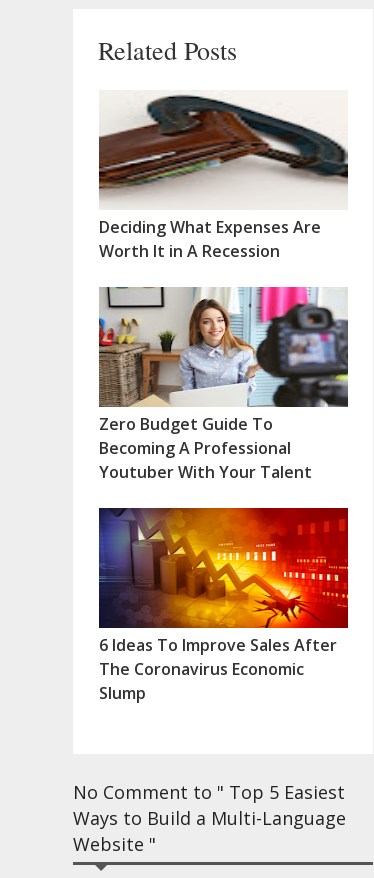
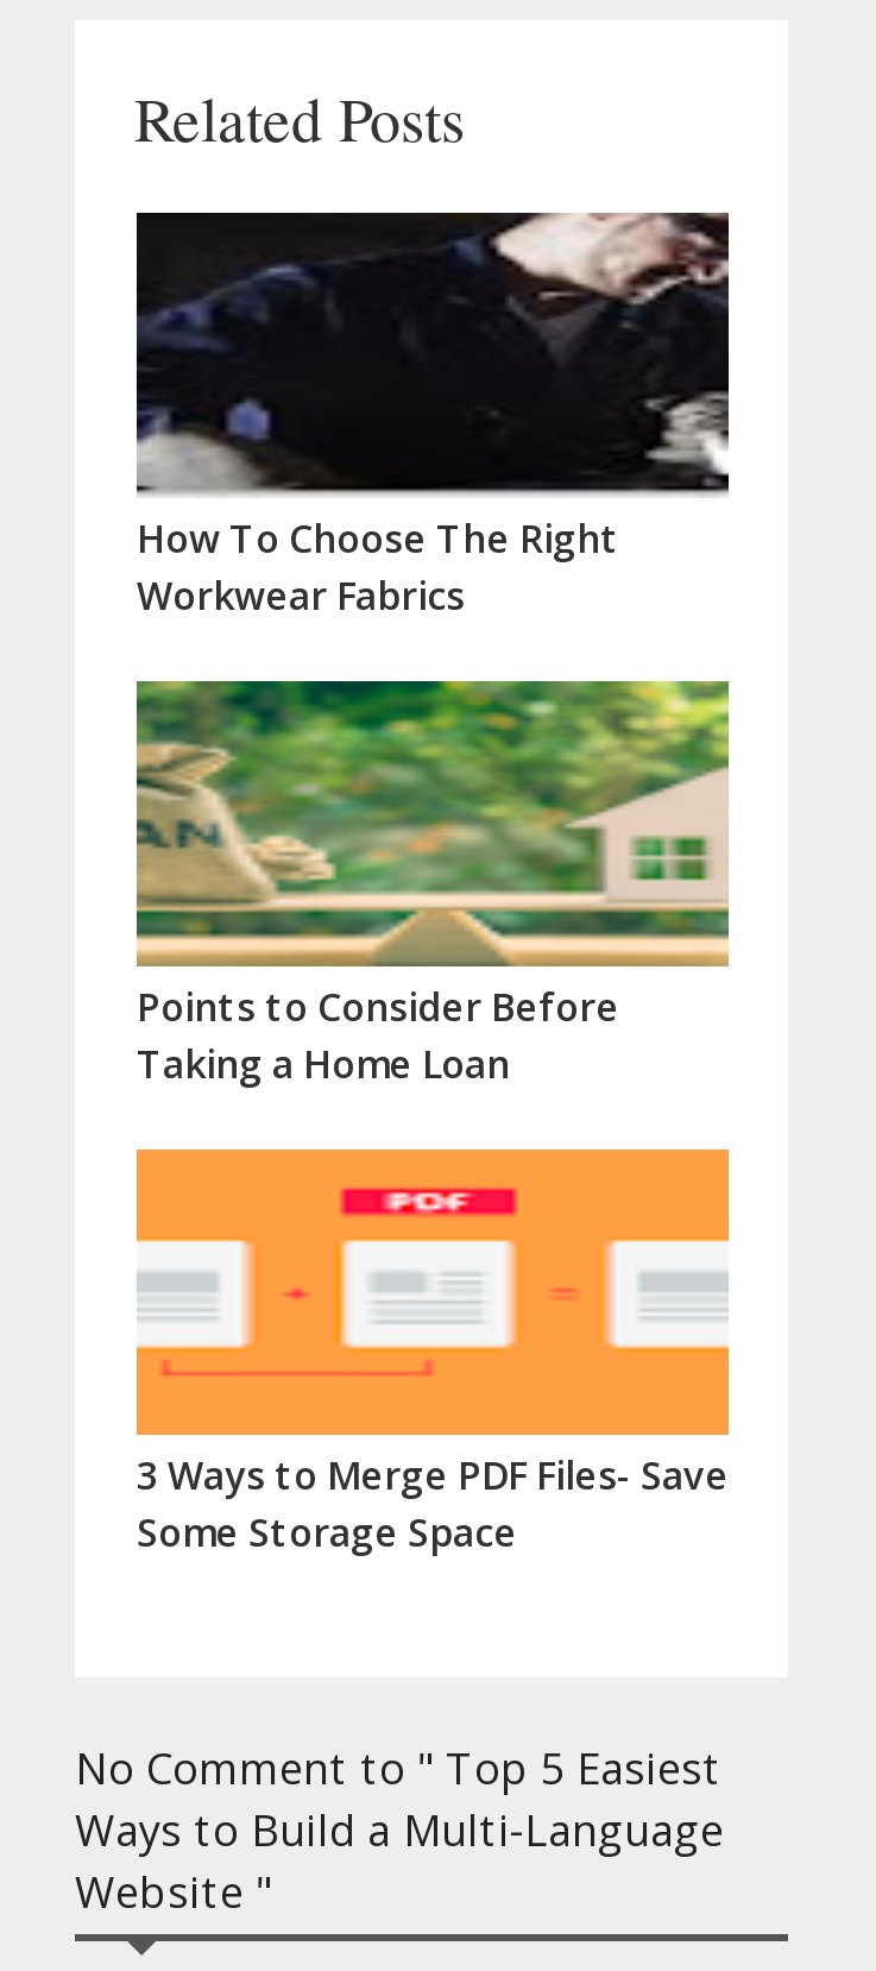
- [image]
- Deciding What Expenses Are
- Worth It in A Recession
+ [image]
+ How To Choose The Right
+ Workwear Fabrics

- [image]
- Zero Budget Guide To
- Becoming A Professional
- Youtuber With Your Talent
+ [image]
+ Points to Consider Before
+ Taking a Home Loan

- [image]
- 6 Ideas To Improve Sales After
- The Coronavirus Economic
- Slump
+ [image]
+ 3 Ways to Merge PDF Files- Save
+ Some Storage Space
